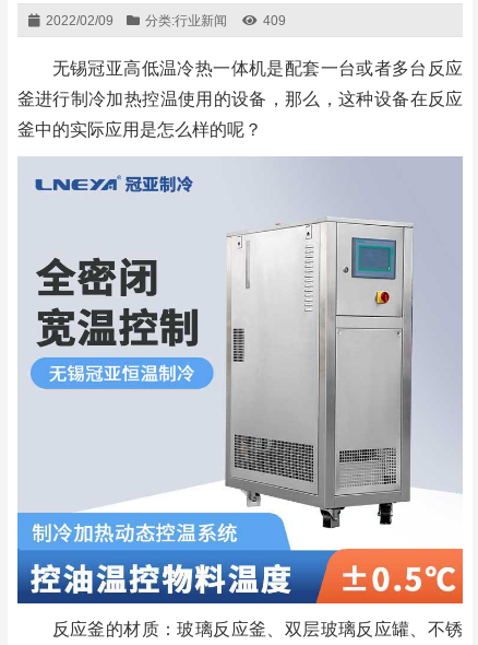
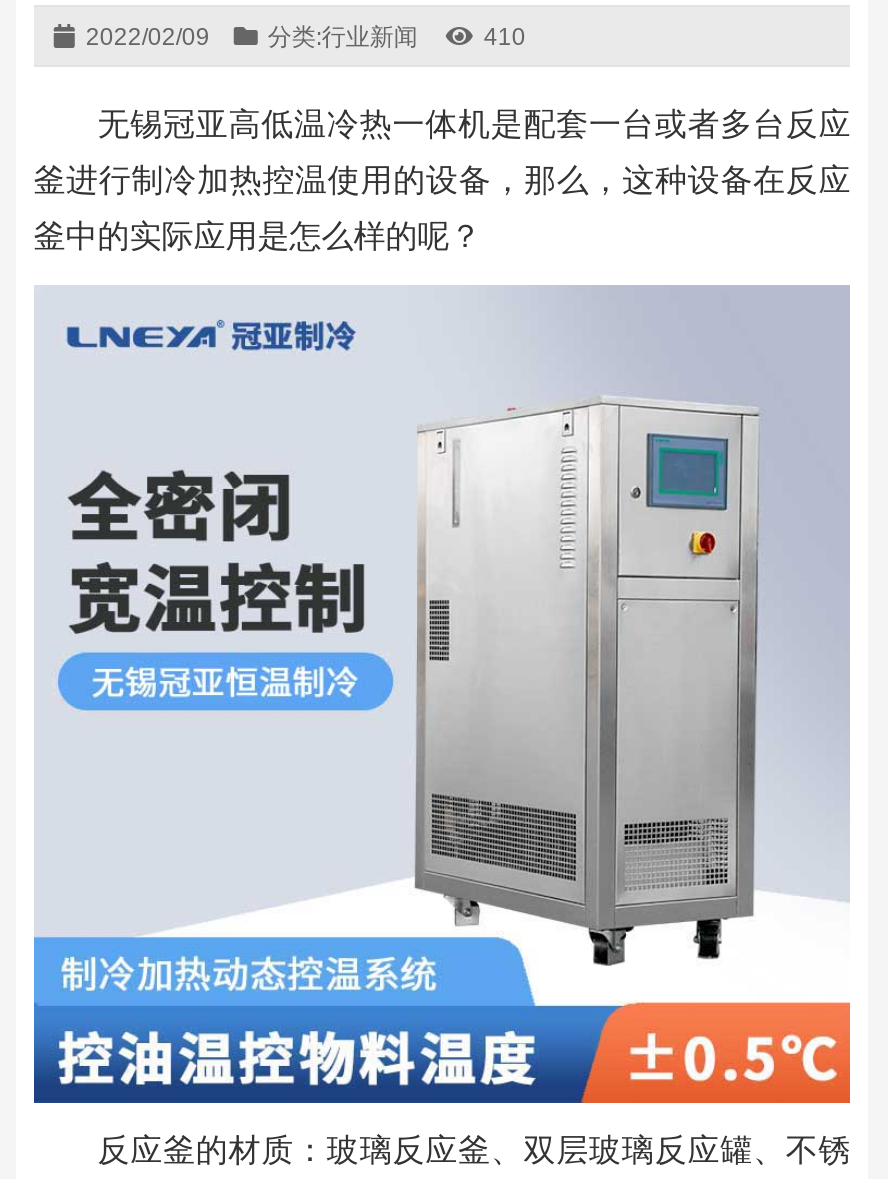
- 409
+ 410
